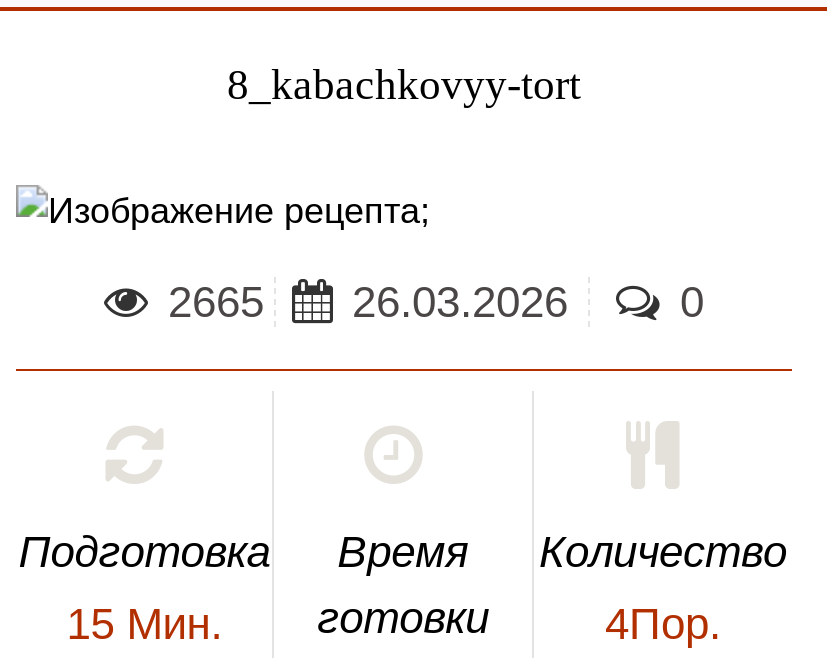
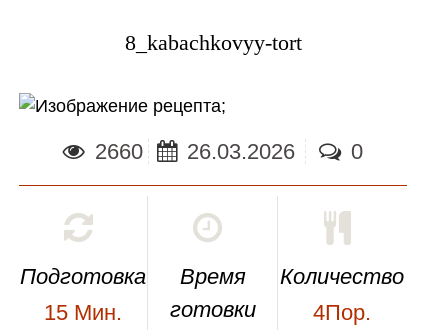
- 2665 26.03.2026
+ 2660 26.03.2026
